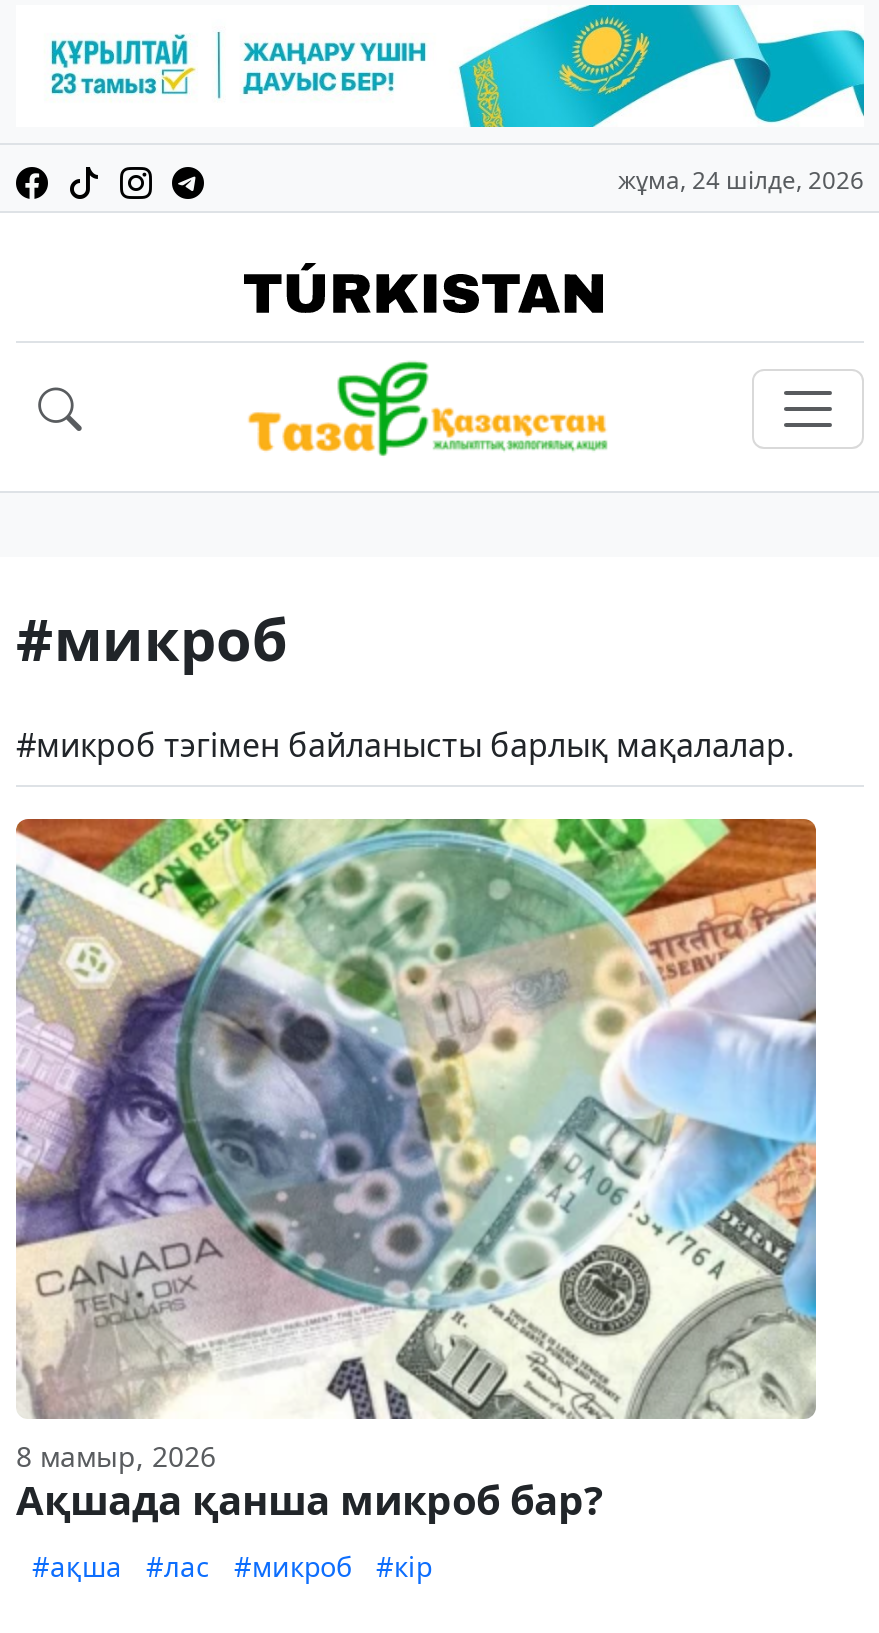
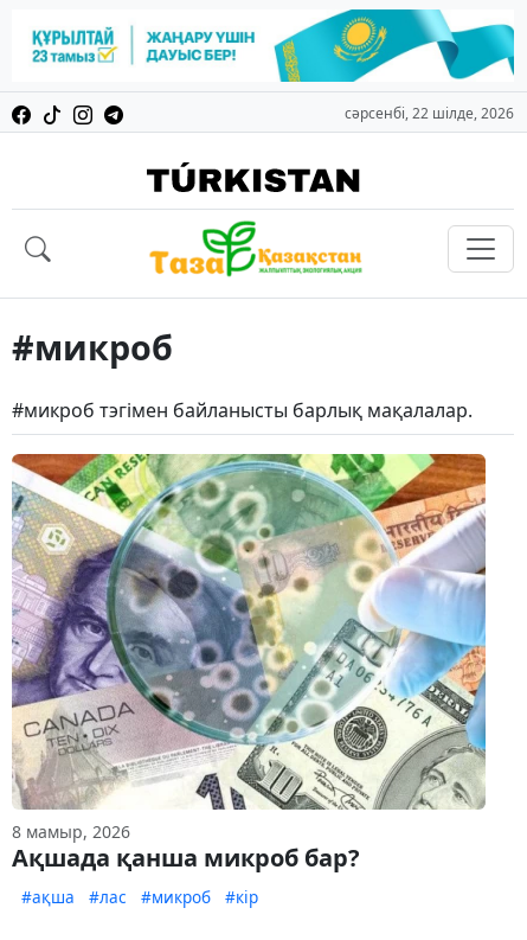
- жұма, 24 шілде, 2026
+ сәрсенбі, 22 шілде, 2026
